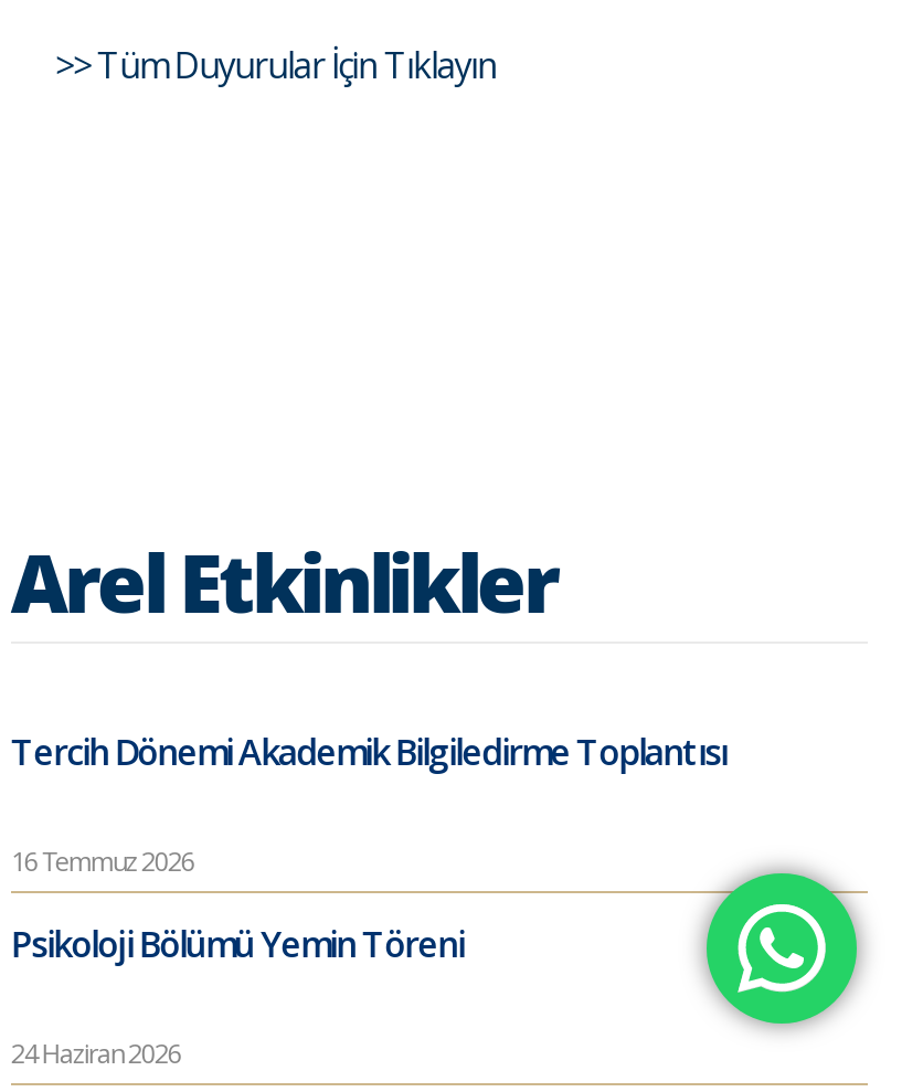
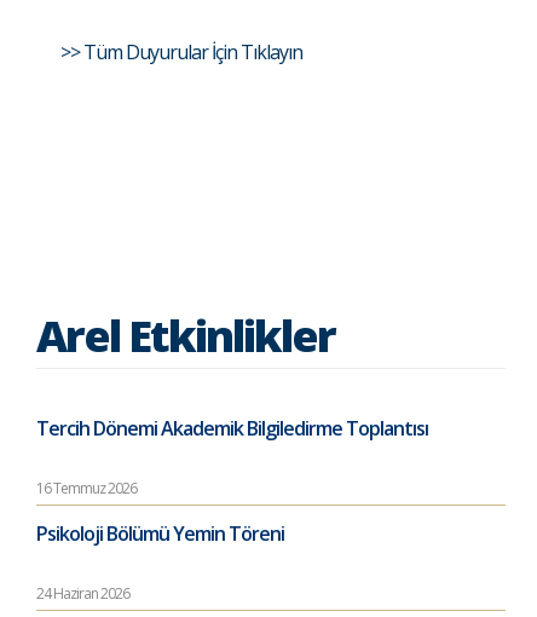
- [image]
